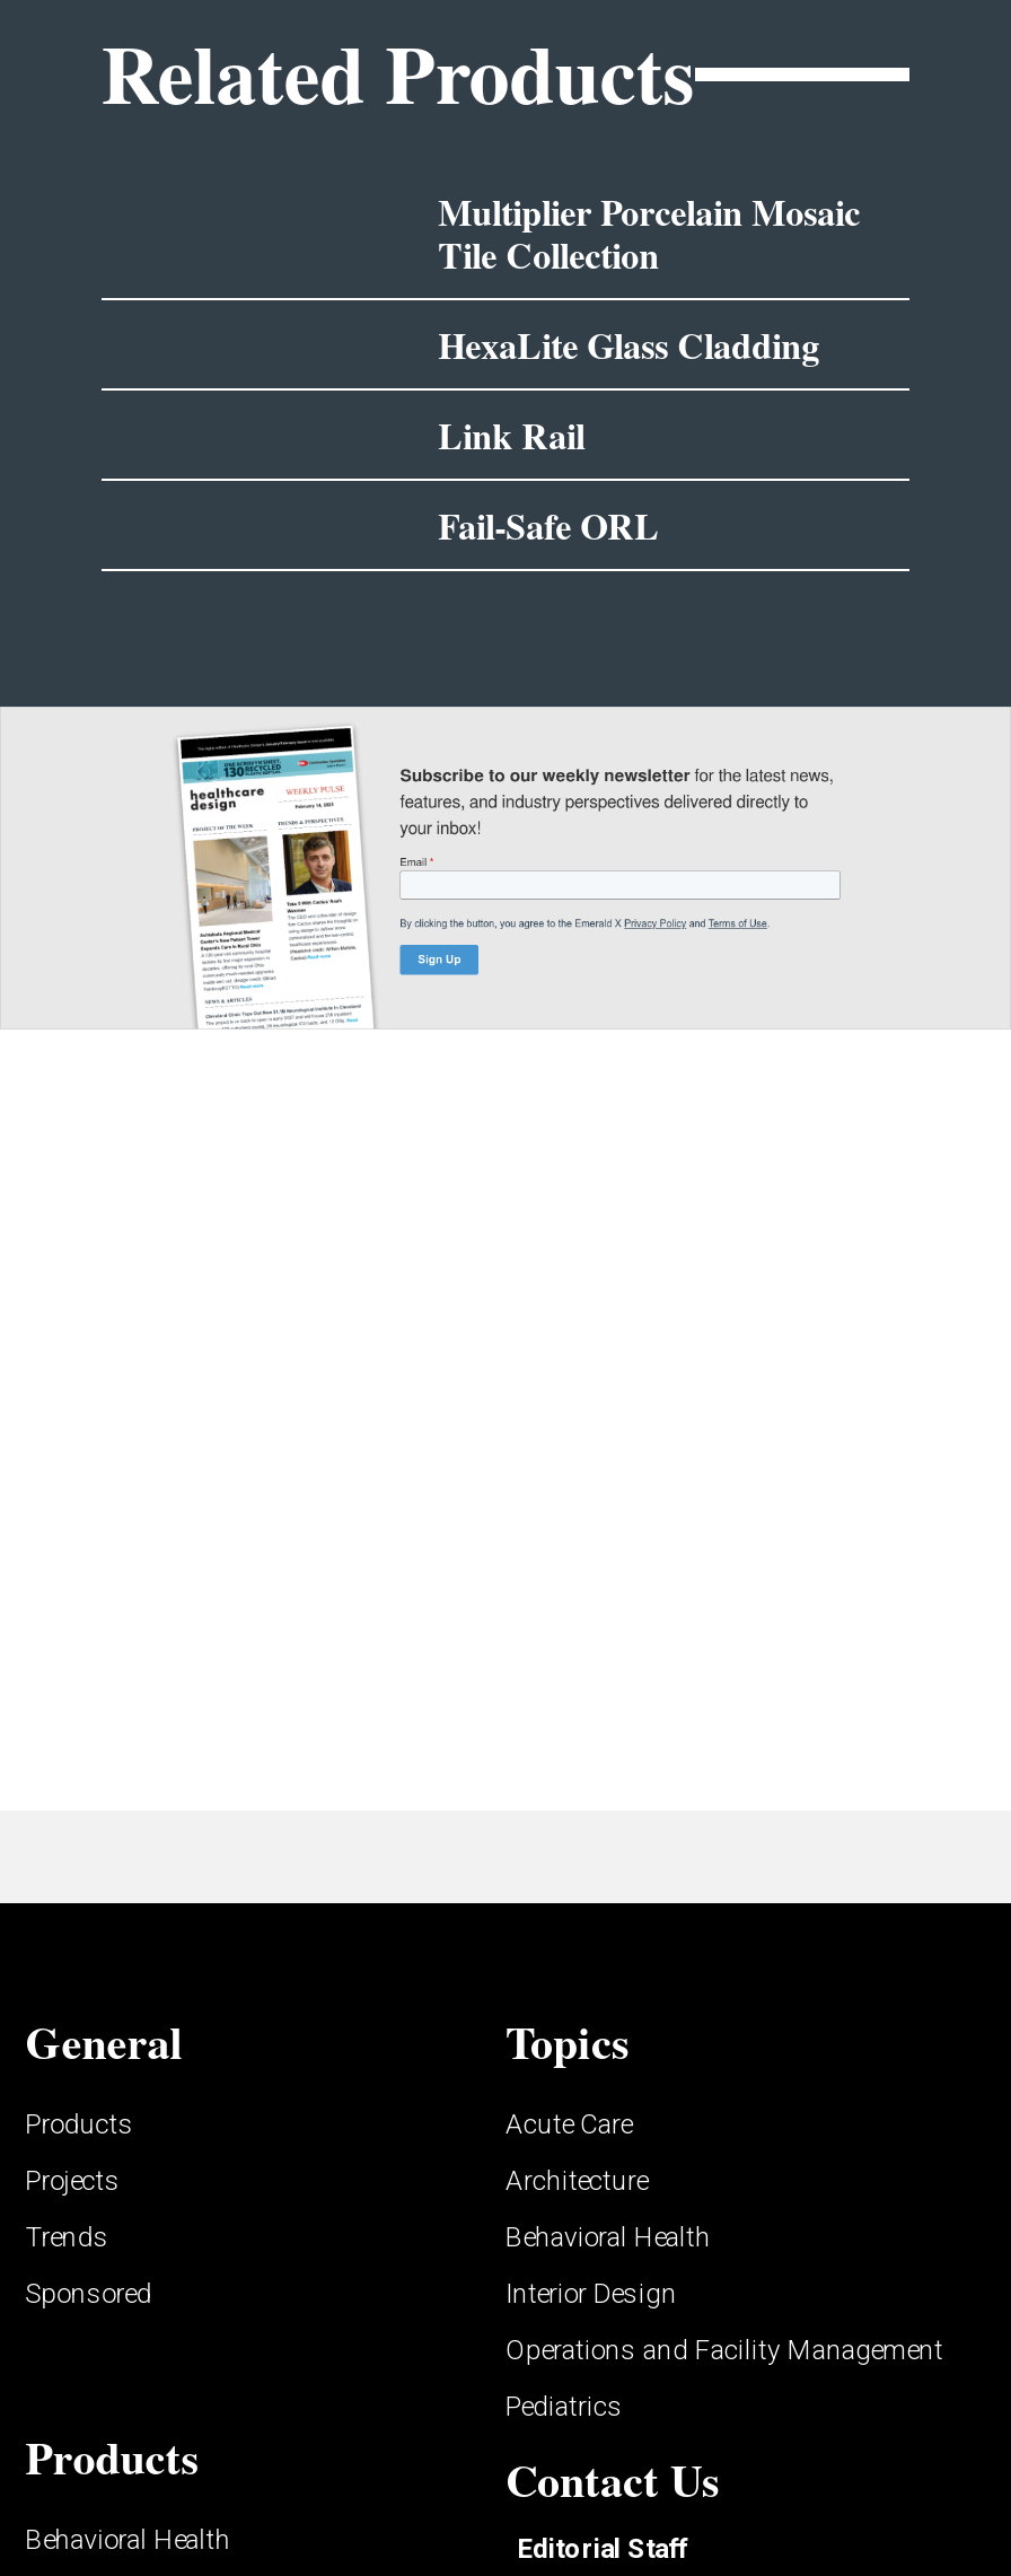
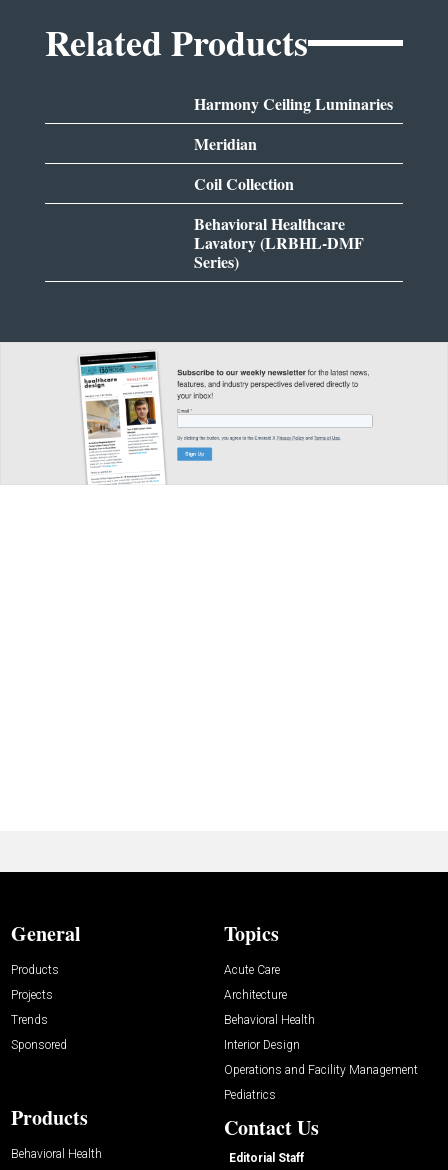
- Multiplier Porcelain Mosaic
- Tile Collection
+ Harmony Ceiling Luminaries

- HexaLite Glass Cladding
+ Meridian

- Link Rail
+ Coil Collection

- Fail-Safe ORL
+ Behavioral Healthcare
+ Lavatory (LRBHL-DMF
+ Series)
